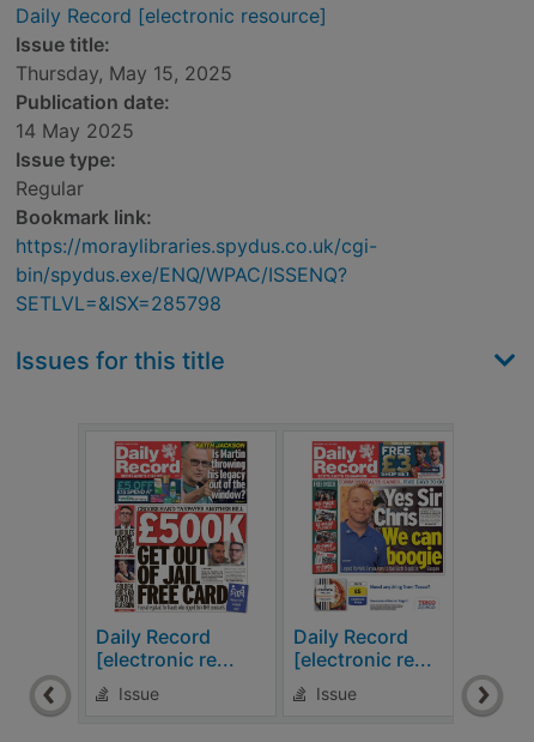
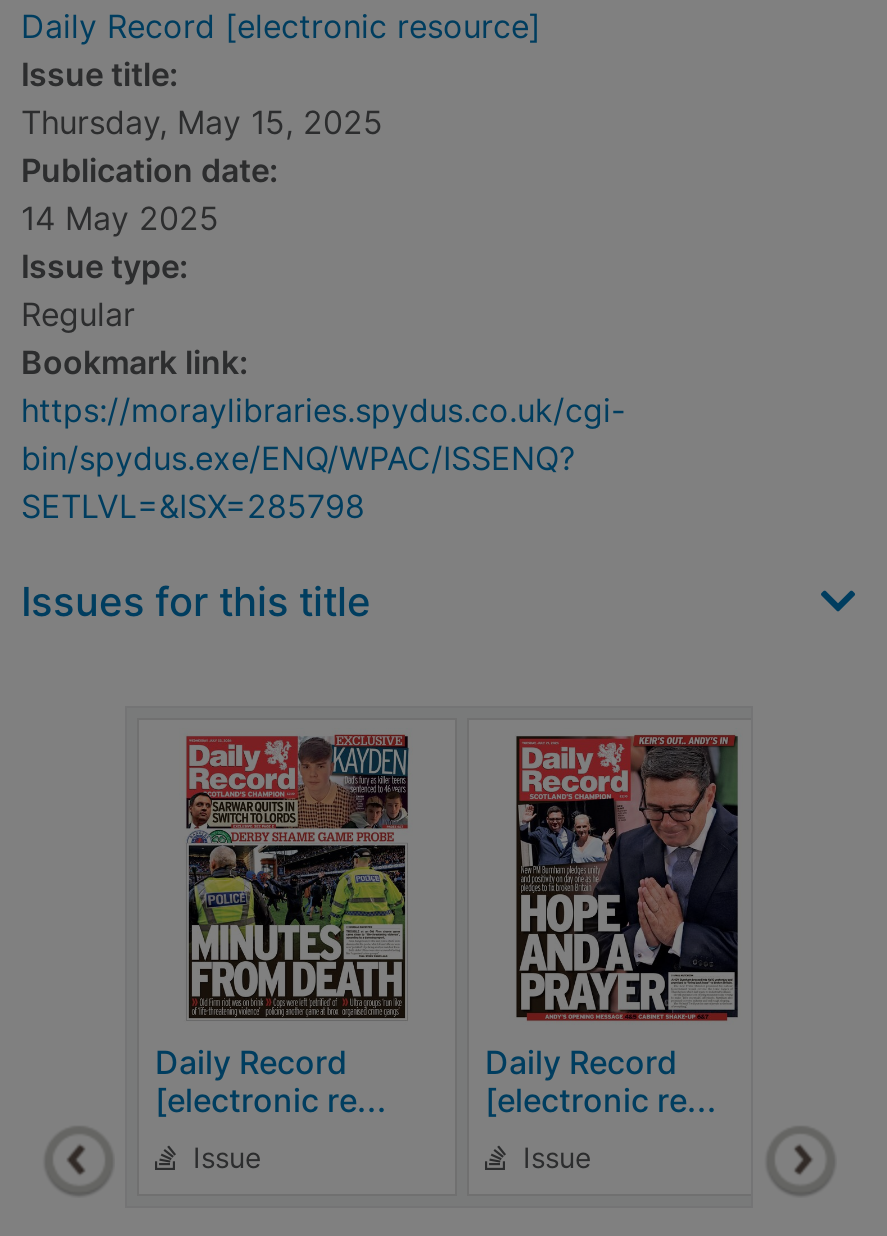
- [image]
+ [image]

- [image]
+ [image]
